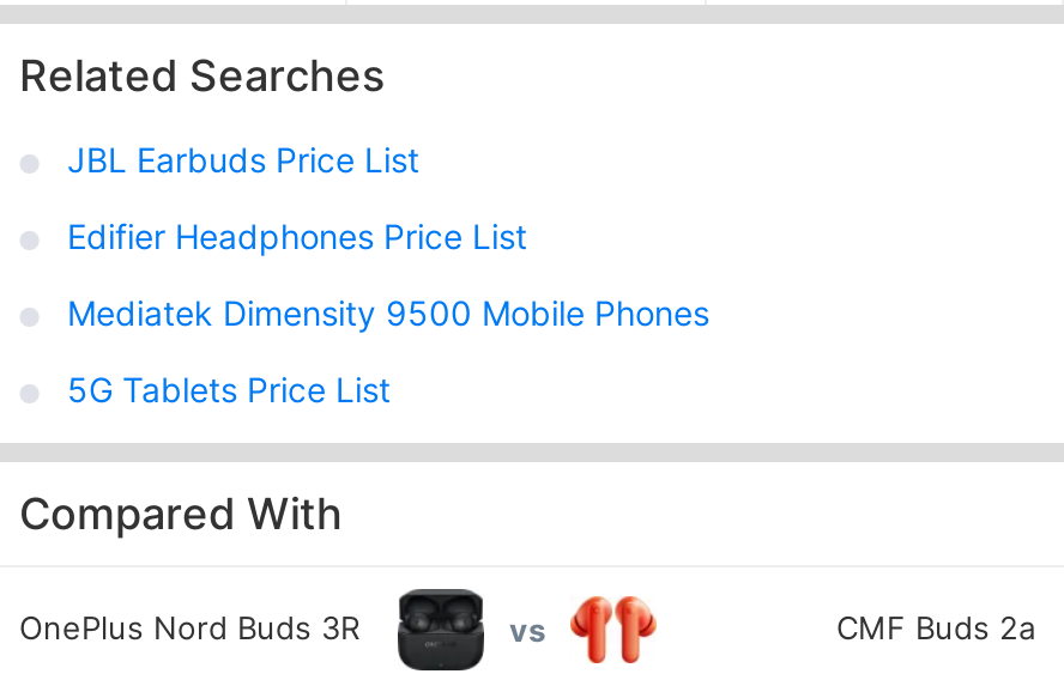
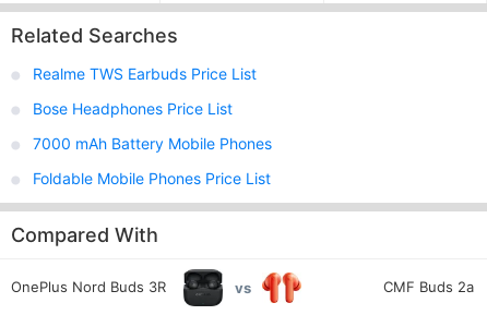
- JBL Earbuds Price List
+ Realme TWS Earbuds Price List

- Edifier Headphones Price List
+ Bose Headphones Price List

- Mediatek Dimensity 9500 Mobile Phones
+ 7000 mAh Battery Mobile Phones

- 5G Tablets Price List
+ Foldable Mobile Phones Price List
